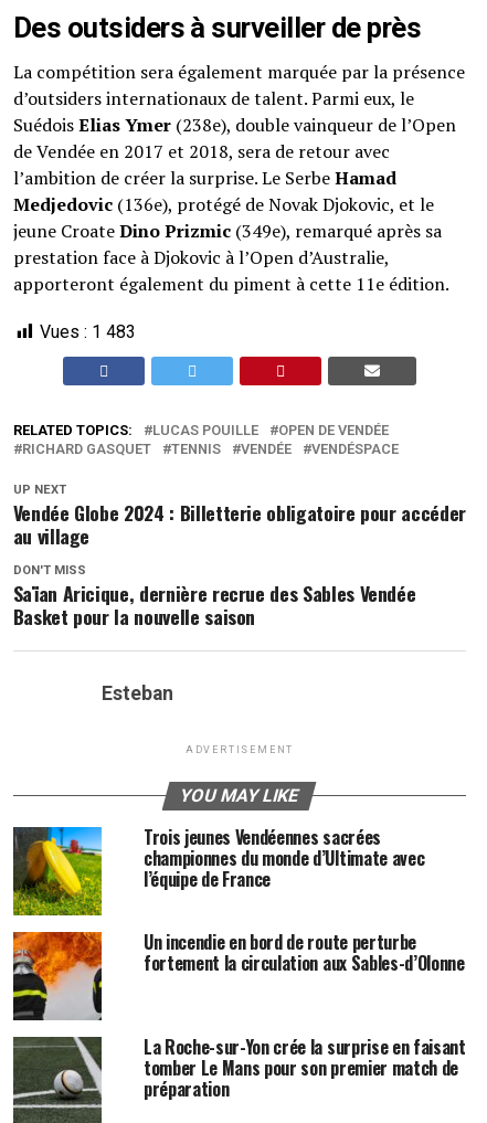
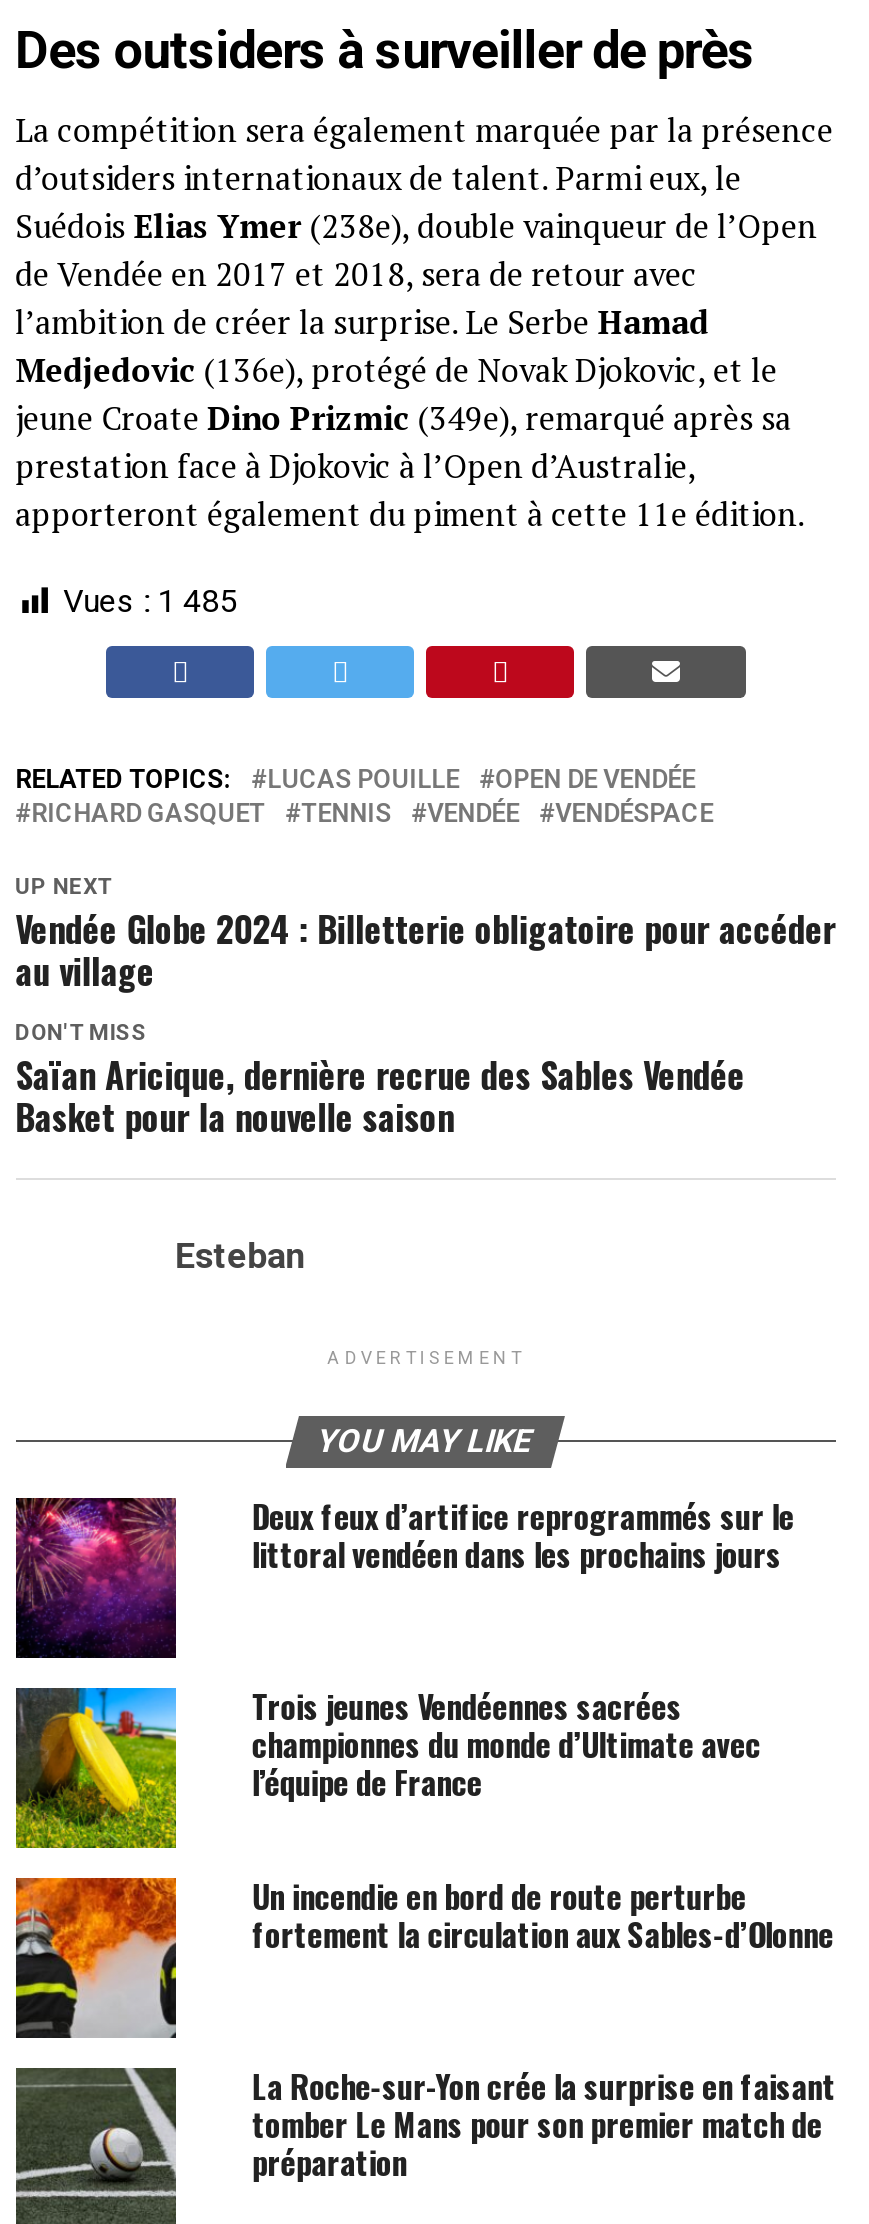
- Vues : 1 483
+ Vues : 1 485

+ [image]
+ Deux feux d’artifice reprogrammés sur le
+ littoral vendéen dans les prochains jours
